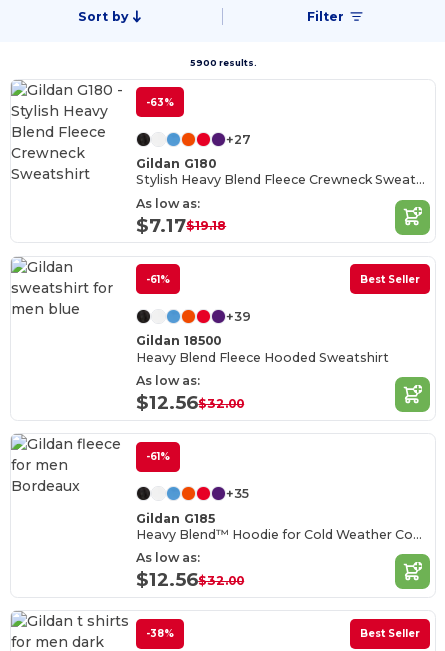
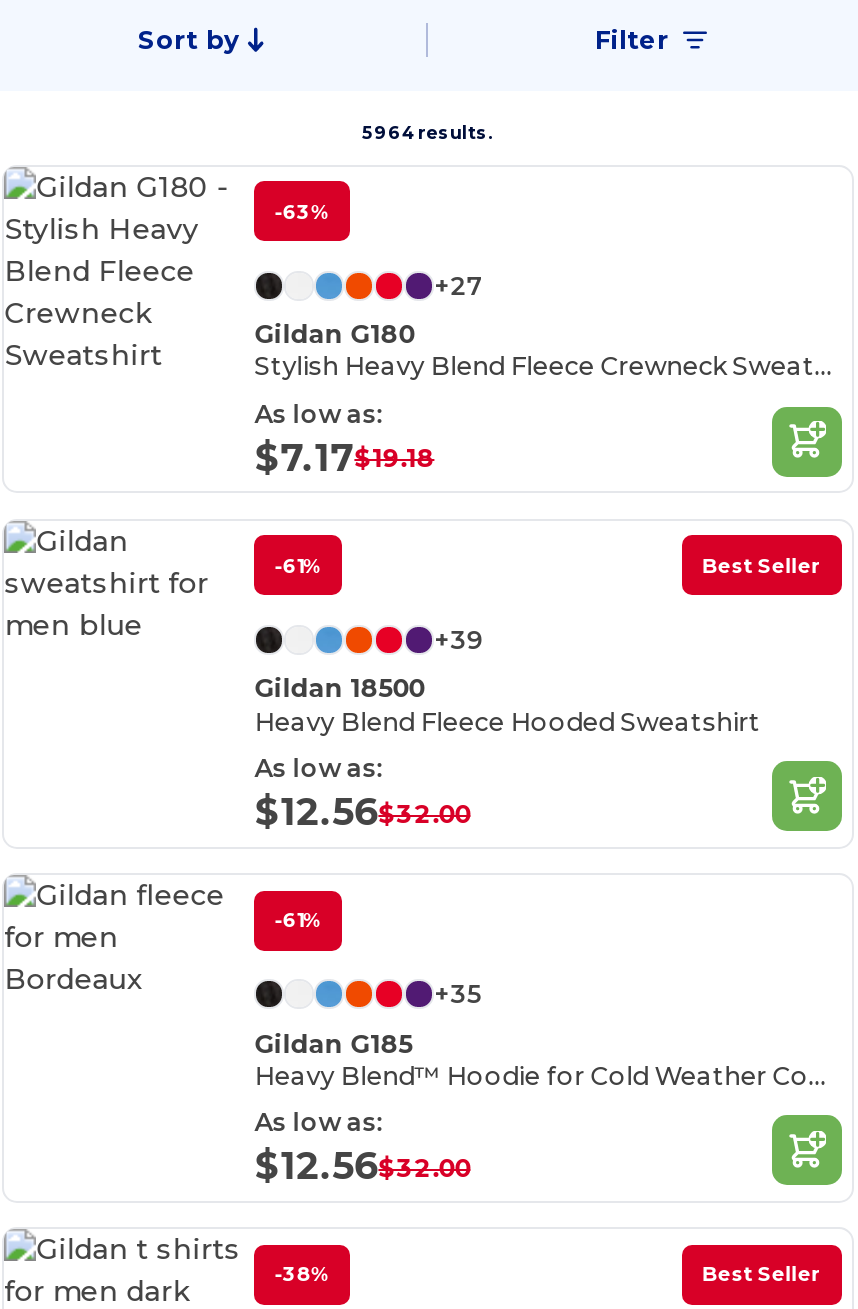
- 5900 results.
+ 5964 results.
